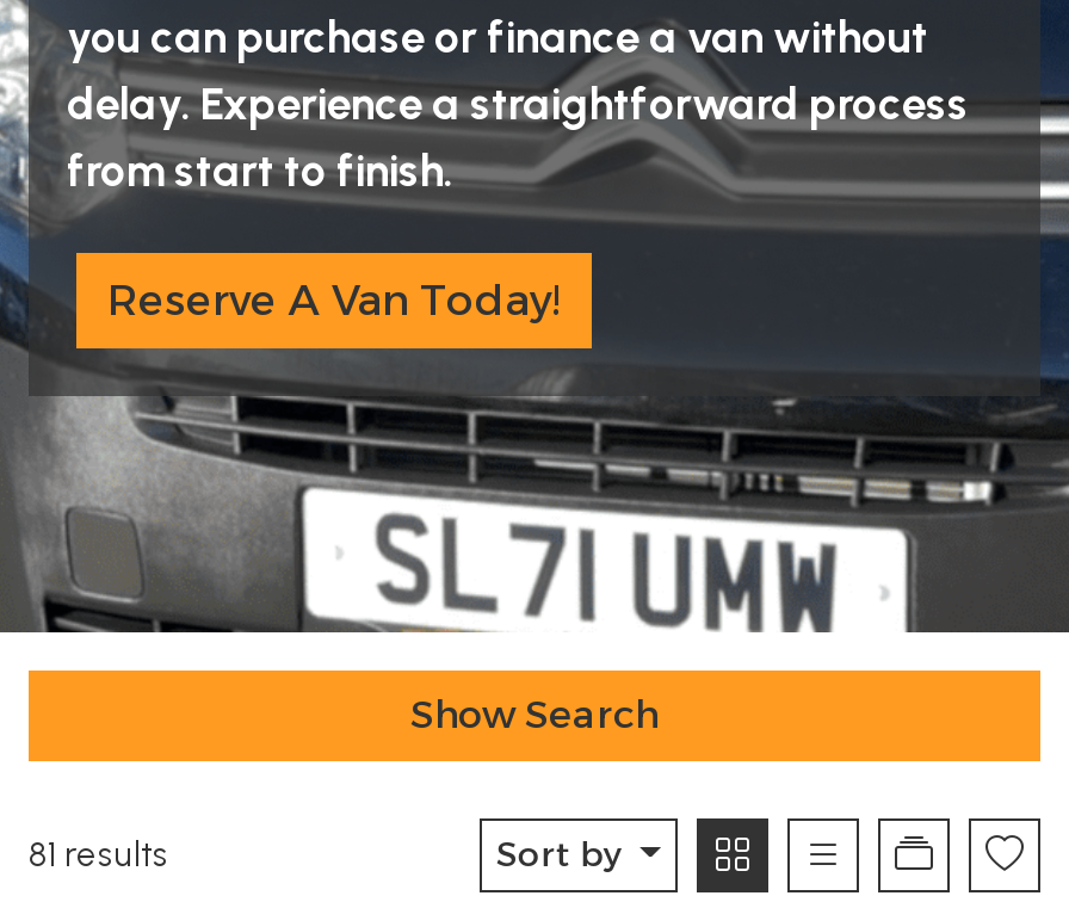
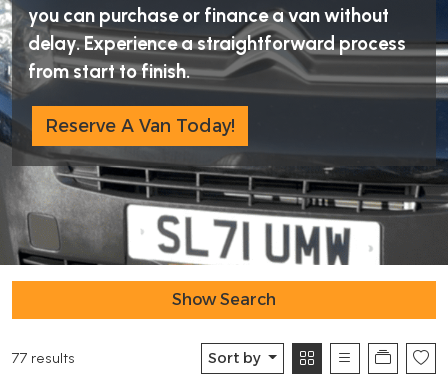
- 81 results
+ 77 results
